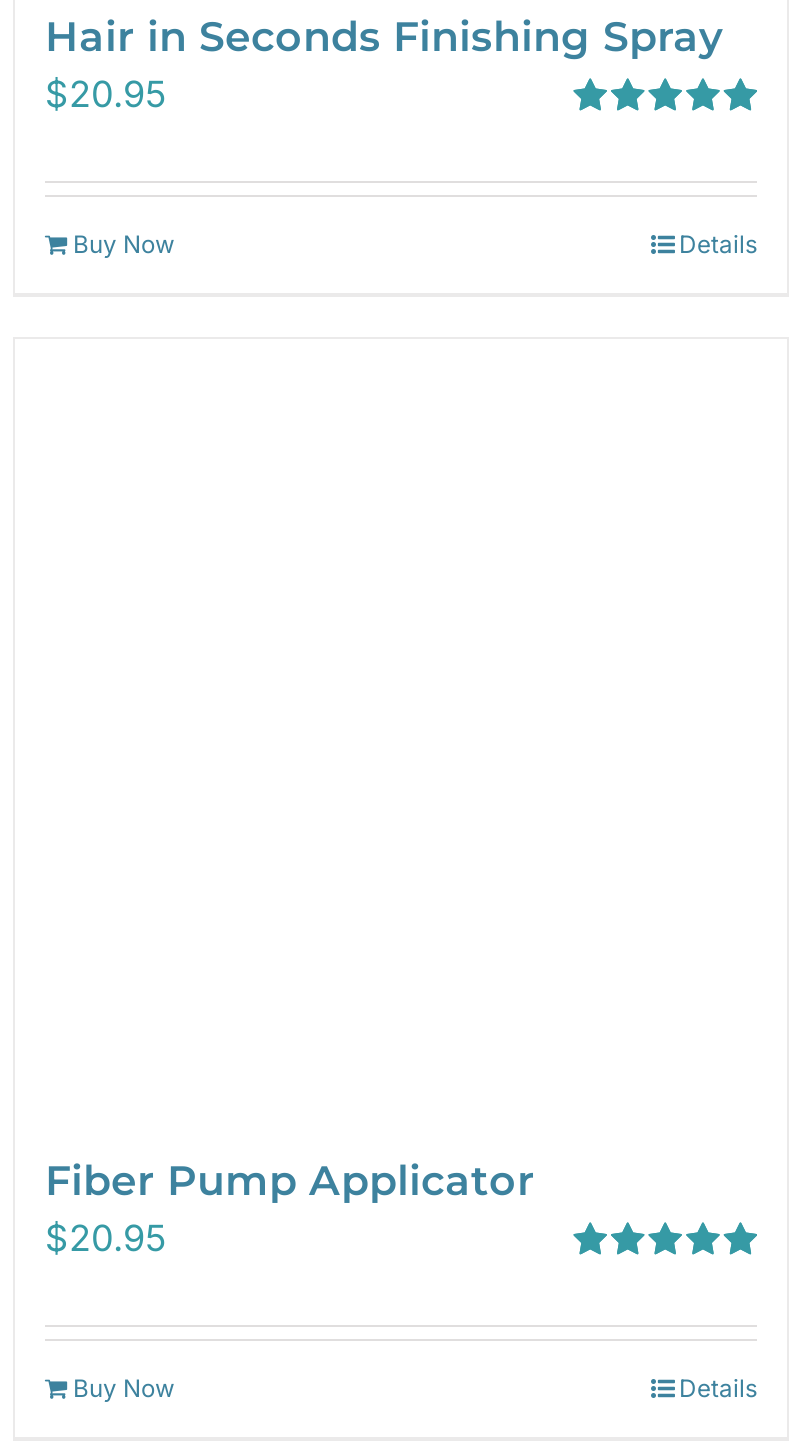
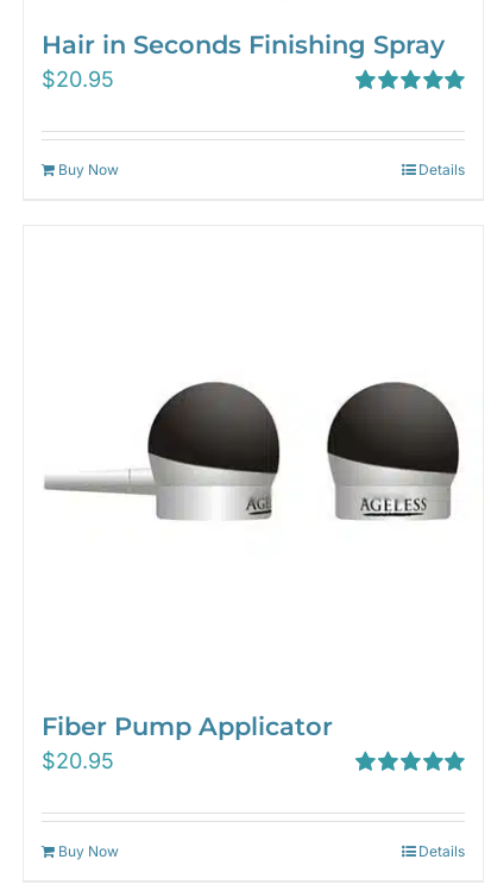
+ [image]

+ [image]
